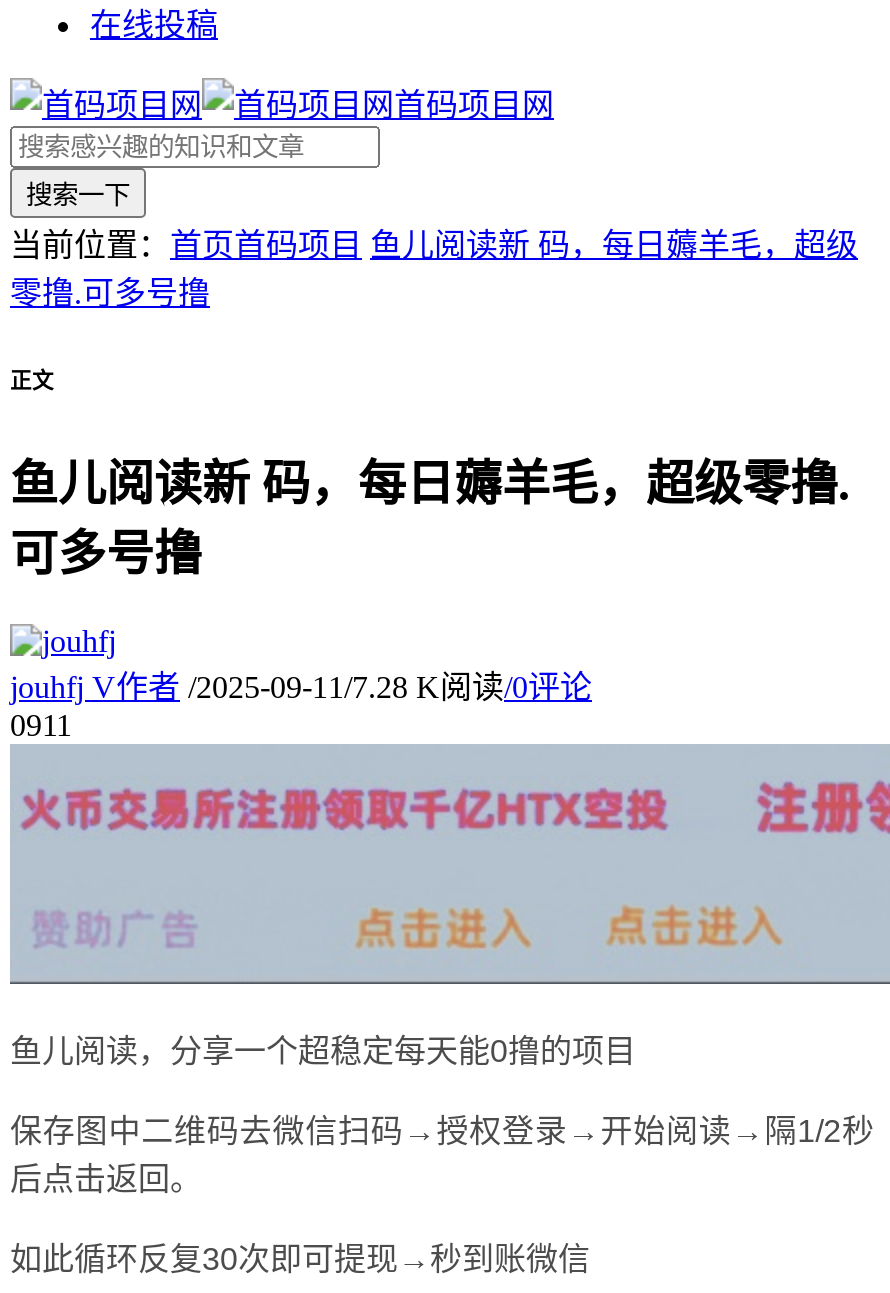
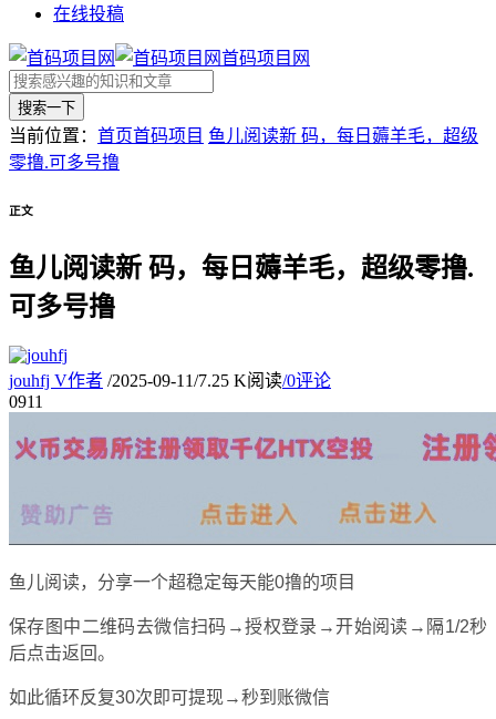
- jouhfj V作者 / 2025-09-11 / 7.28 K阅读/0评论
+ jouhfj V作者 / 2025-09-11 / 7.25 K阅读/0评论
